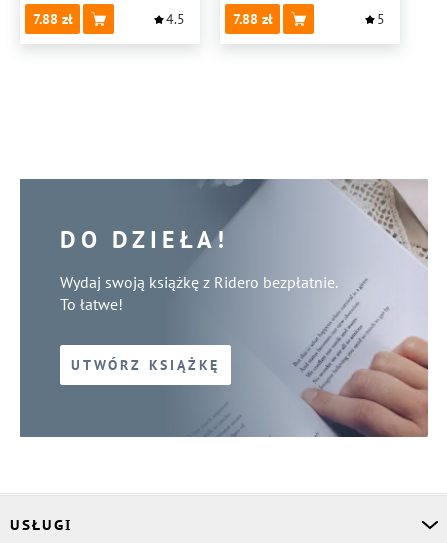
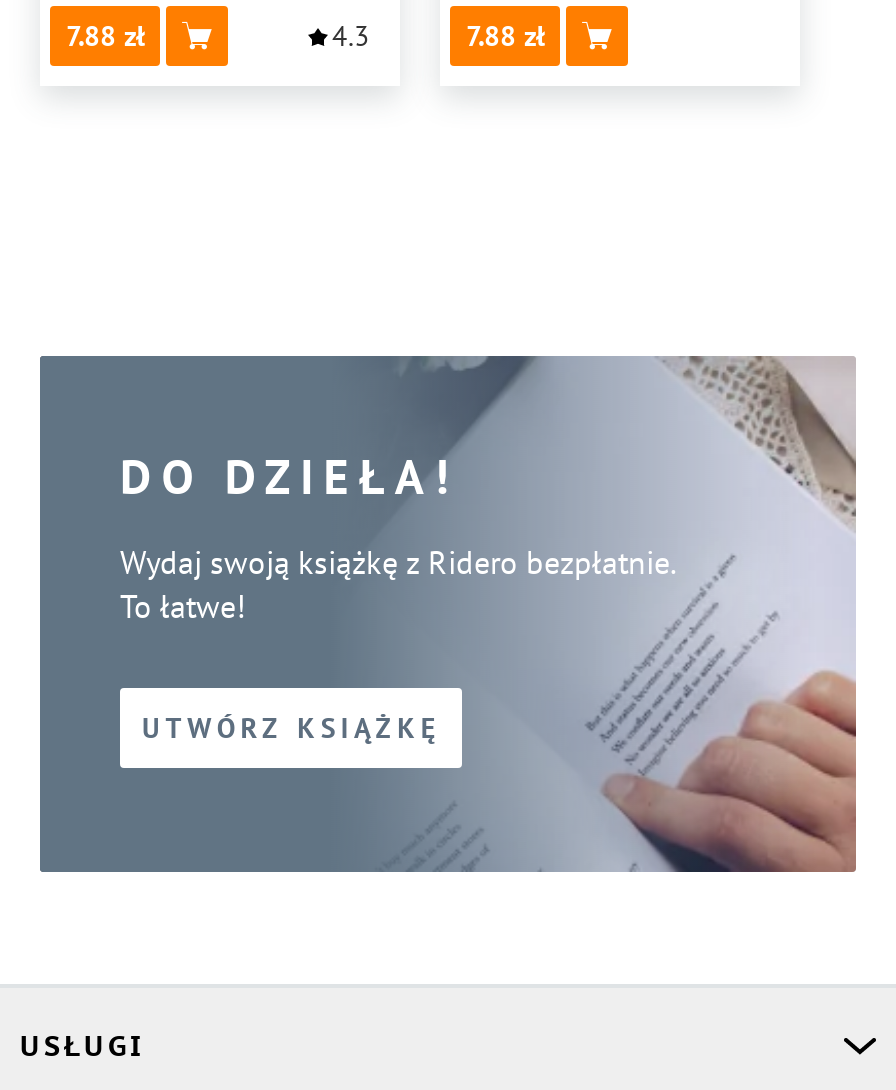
- 4.5
+ 4.3

- 5
